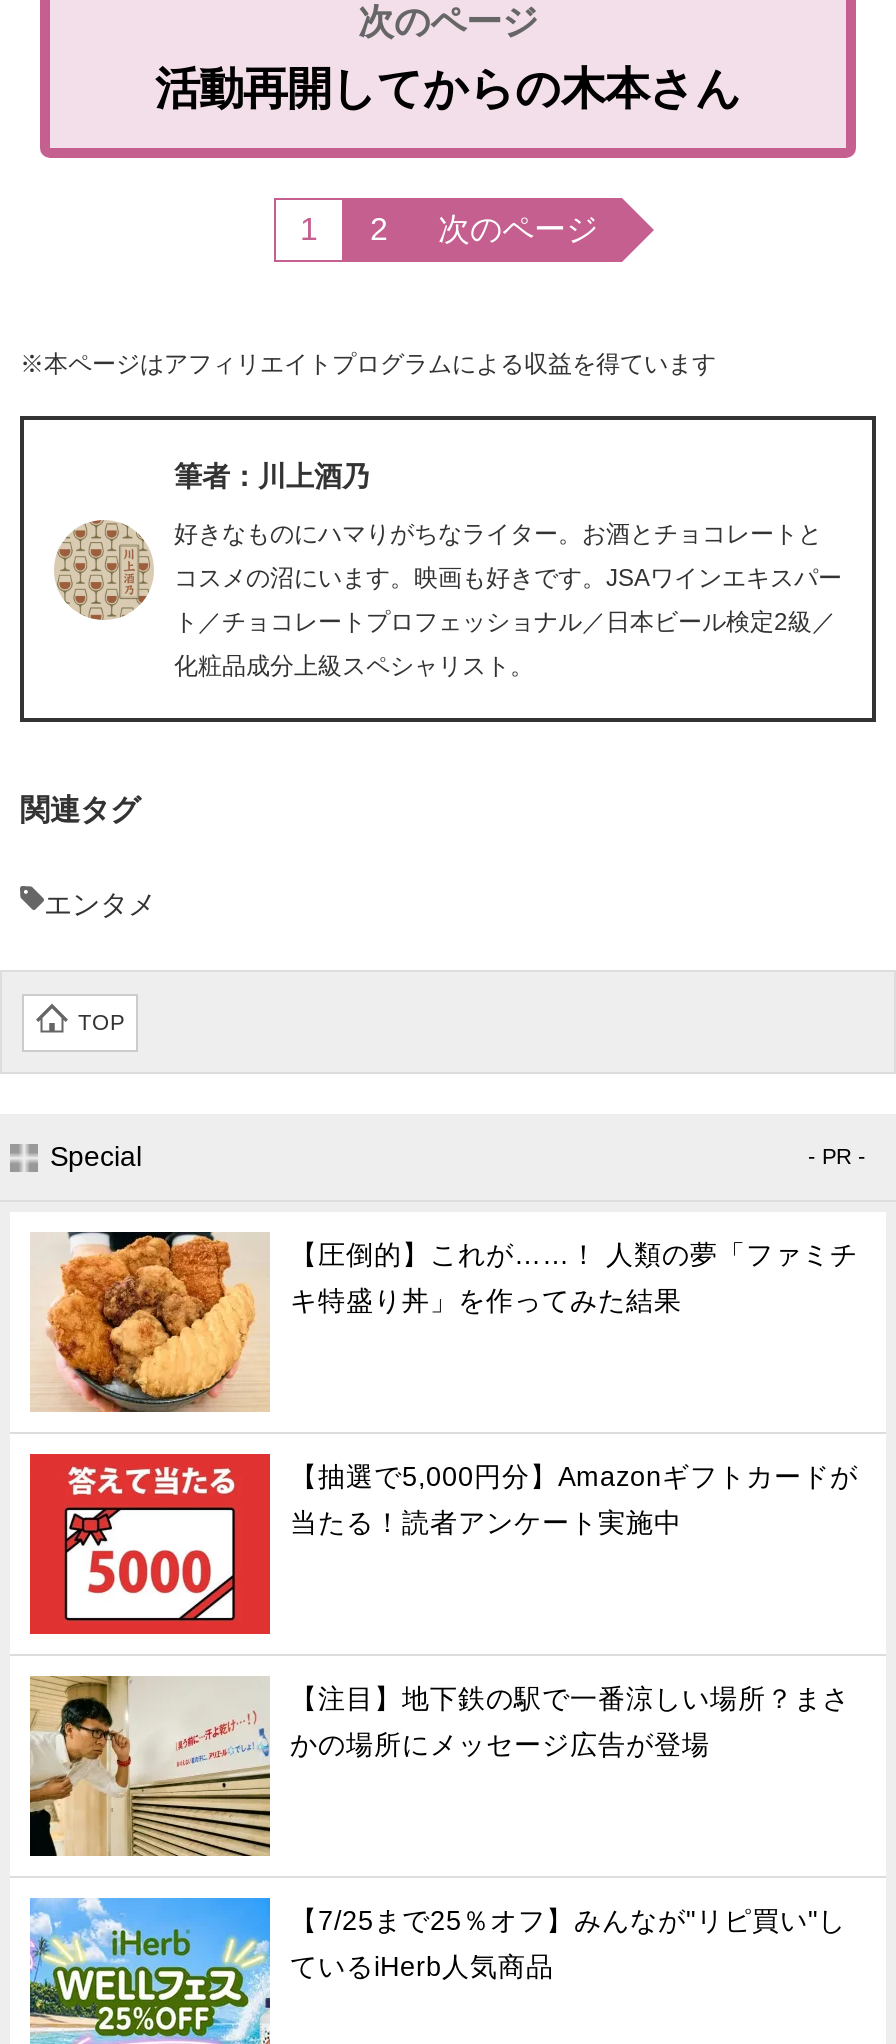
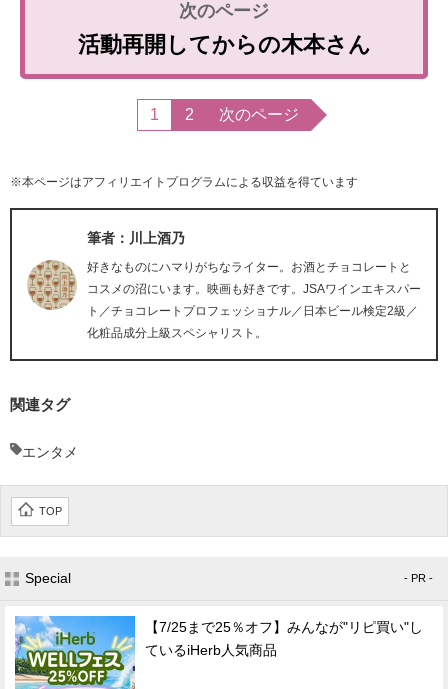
- [image]
- 【圧倒的】これが……！ 人類の夢「ファミチ
- キ特盛り丼」を作ってみた結果

- [image]
- 【抽選で5,000円分】Amazonギフトカードが
- 当たる！読者アンケート実施中

- [image]
- 【注目】地下鉄の駅で一番涼しい場所？まさ
- かの場所にメッセージ広告が登場
